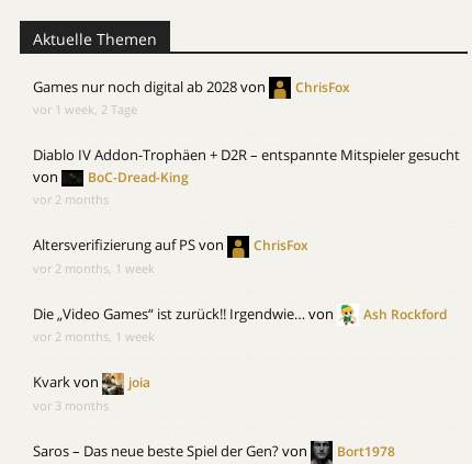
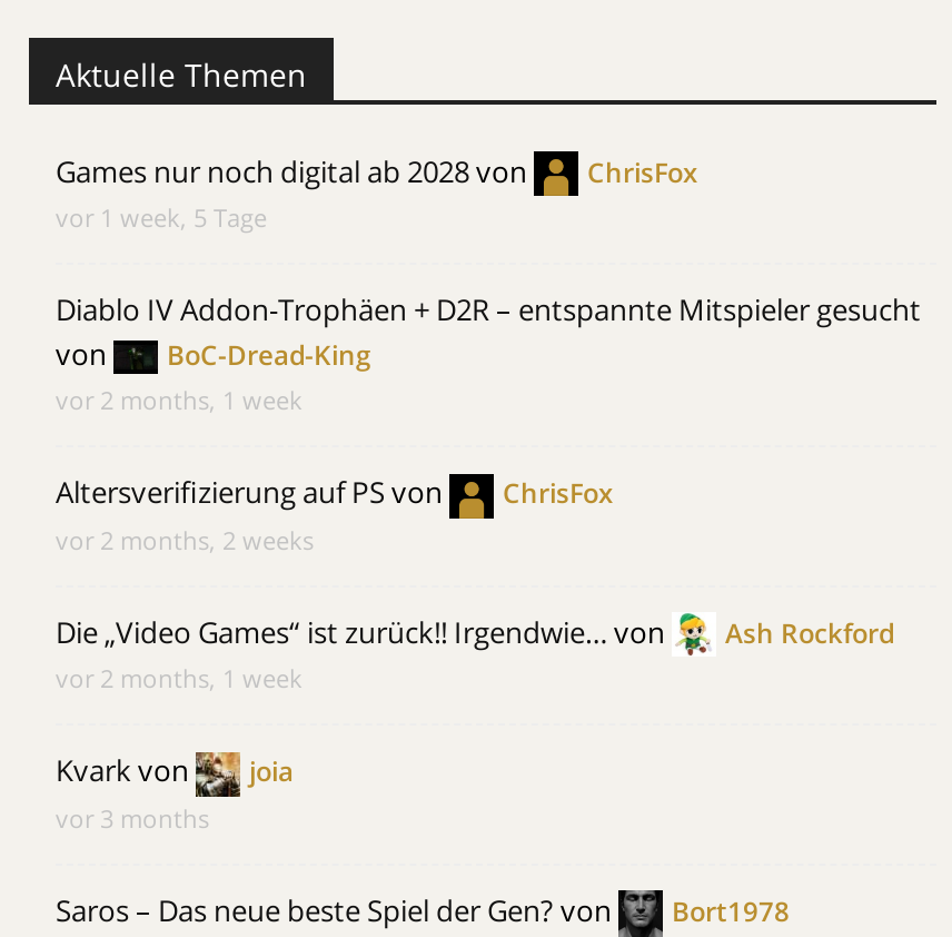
- vor 1 week, 2 Tage
+ vor 1 week, 5 Tage

- vor 2 months
+ vor 2 months, 1 week

- vor 2 months, 1 week
+ vor 2 months, 2 weeks
